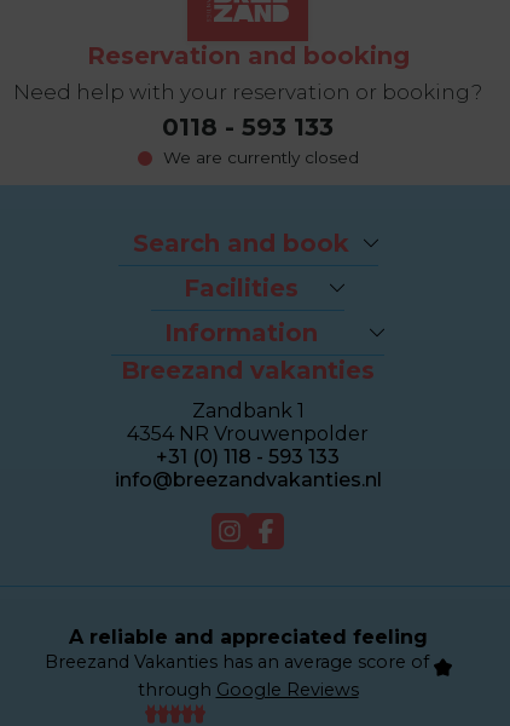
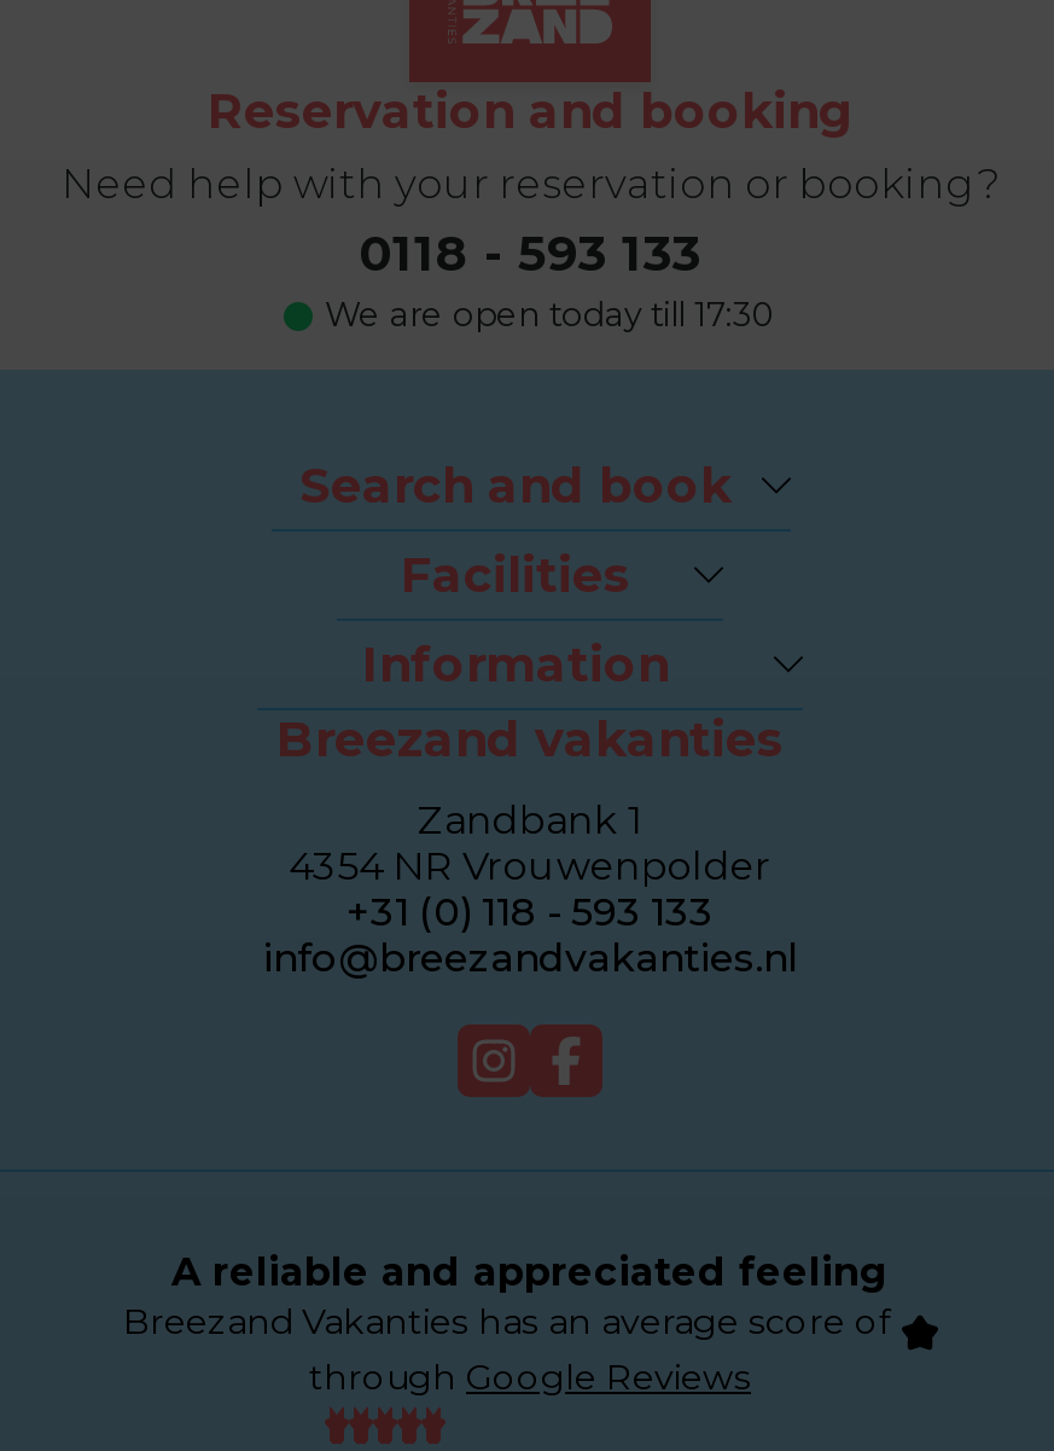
- We are currently closed
+ We are open today till 17:30
